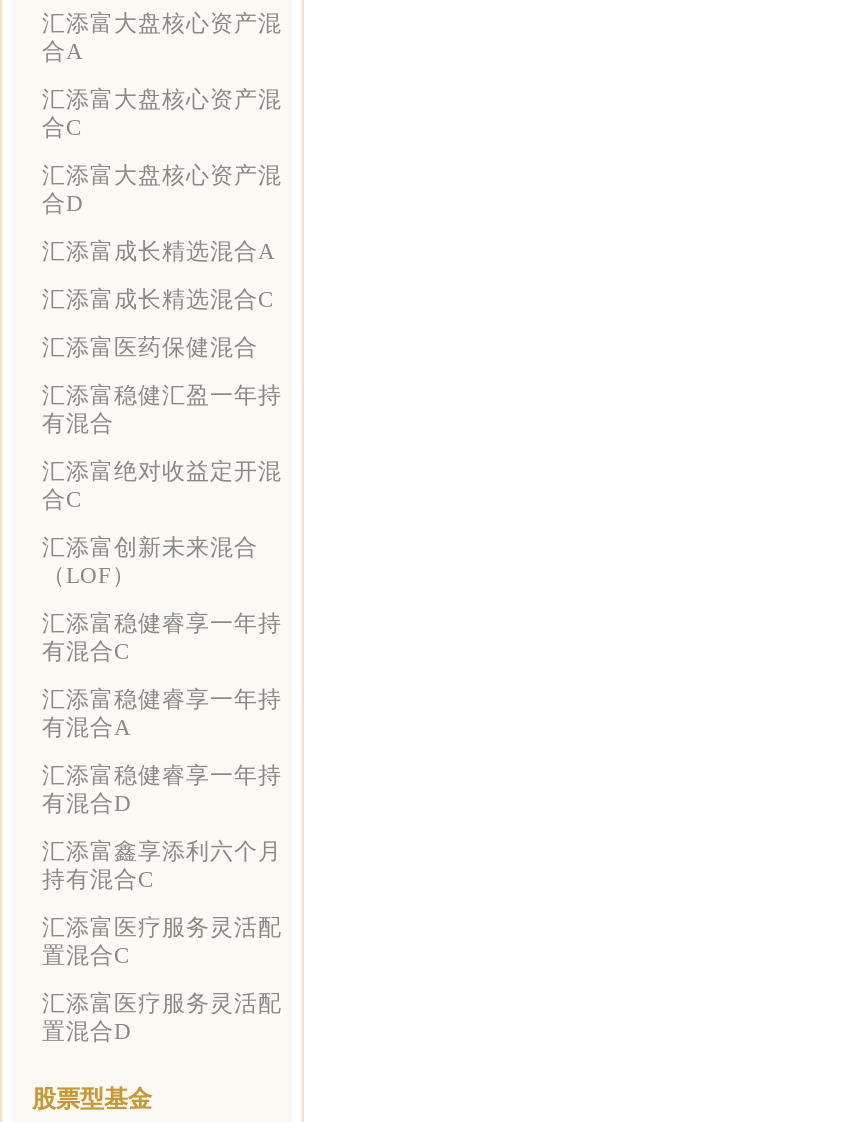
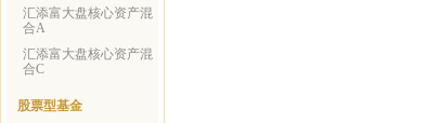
- 汇添富大盘核心资产混
- 合D
- 汇添富成长精选混合A
- 汇添富成长精选混合C
- 汇添富医药保健混合
- 汇添富稳健汇盈一年持
- 有混合
- 汇添富绝对收益定开混
- 合C
- 汇添富创新未来混合
- （LOF）
- 汇添富稳健睿享一年持
- 有混合C
- 汇添富稳健睿享一年持
- 有混合A
- 汇添富稳健睿享一年持
- 有混合D
- 汇添富鑫享添利六个月
- 持有混合C
- 汇添富医疗服务灵活配
- 置混合C
- 汇添富医疗服务灵活配
- 置混合D
